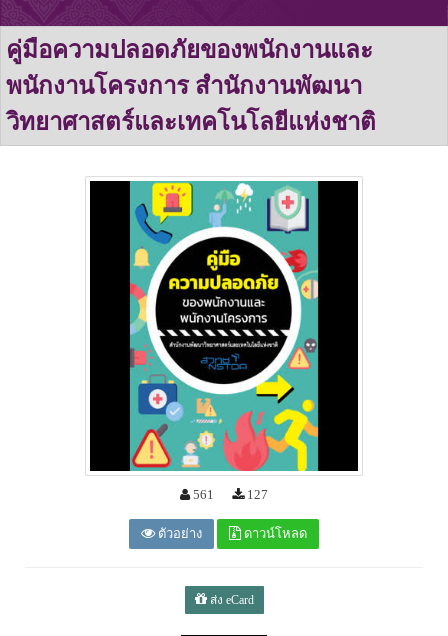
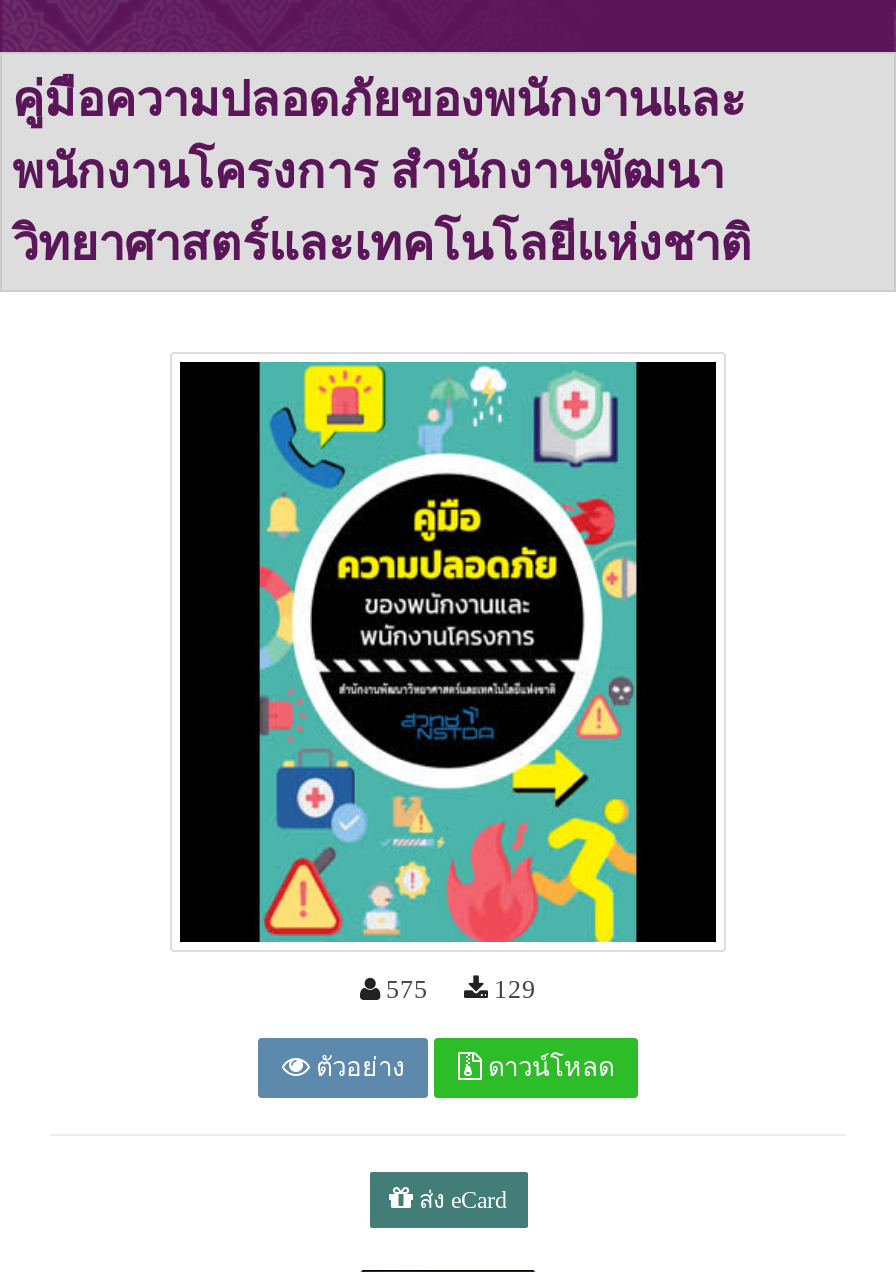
- 561
+ 575

- 127
+ 129
